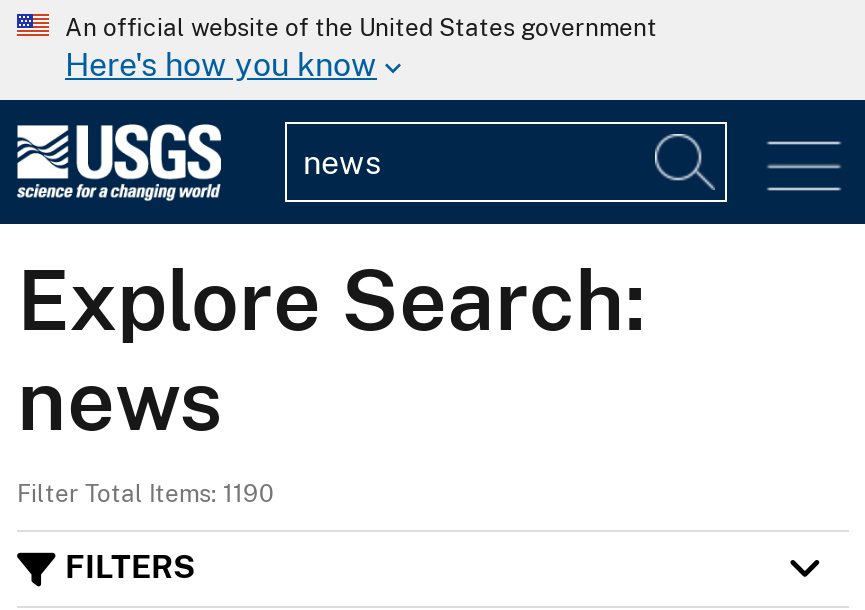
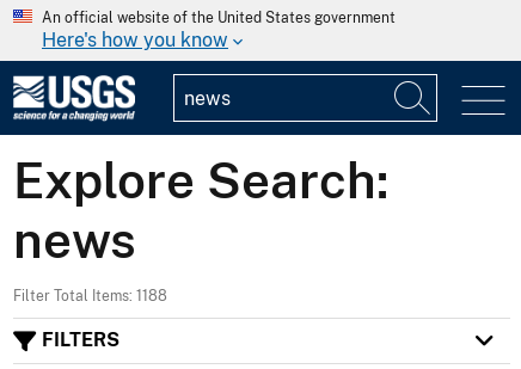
- Filter Total Items: 1190
+ Filter Total Items: 1188
